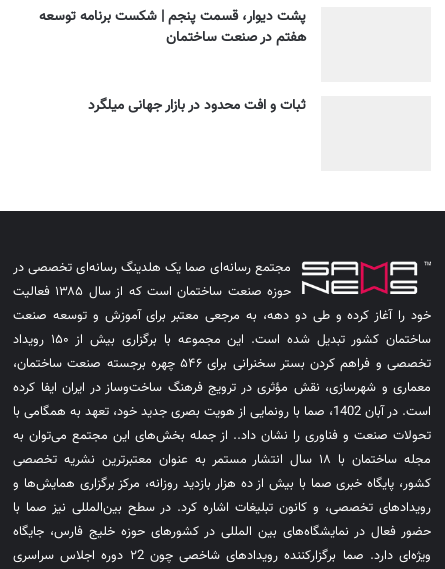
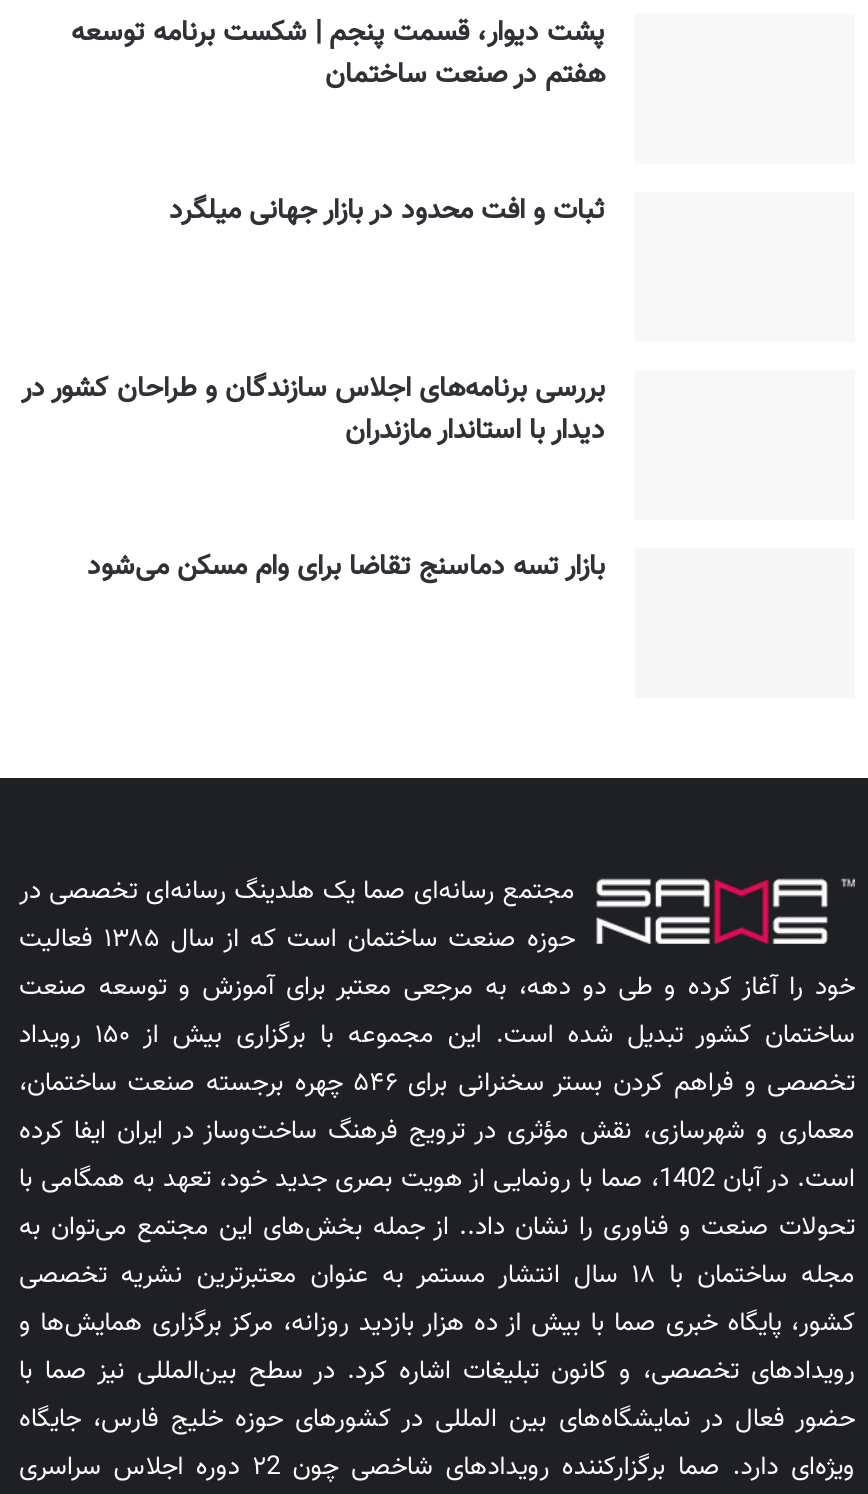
+ بررسی برنامه‌های اجلاس سازندگان و طراحان کشور در
+ دیدار با استاندار مازندران
+ بازار تسه دماسنج تقاضا برای وام مسکن می‌شود
